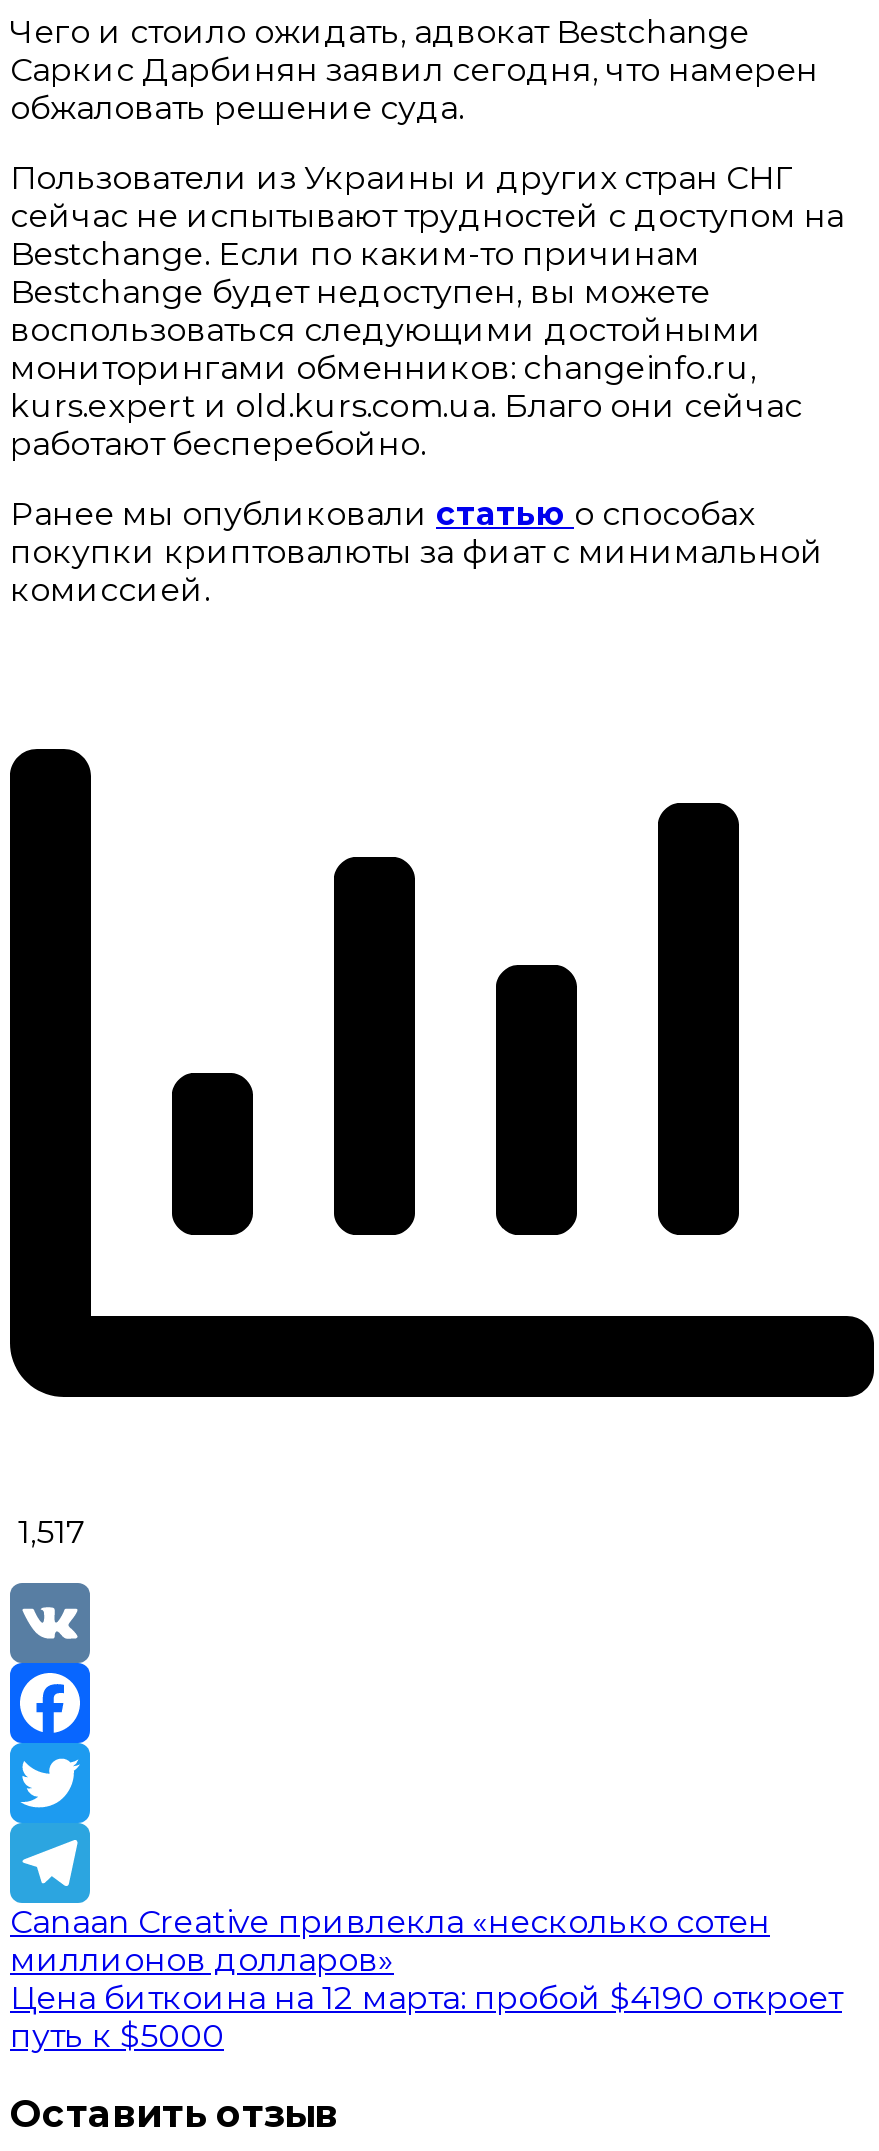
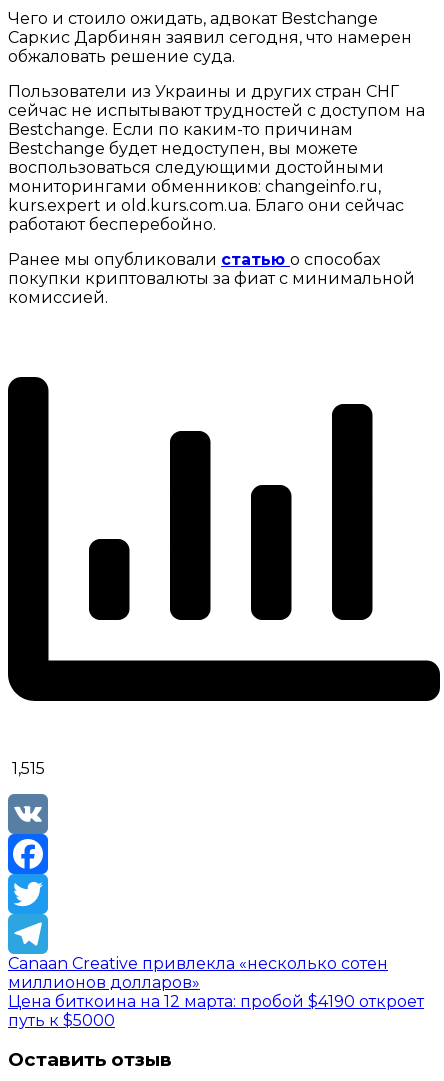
- 1,517
+ 1,515
